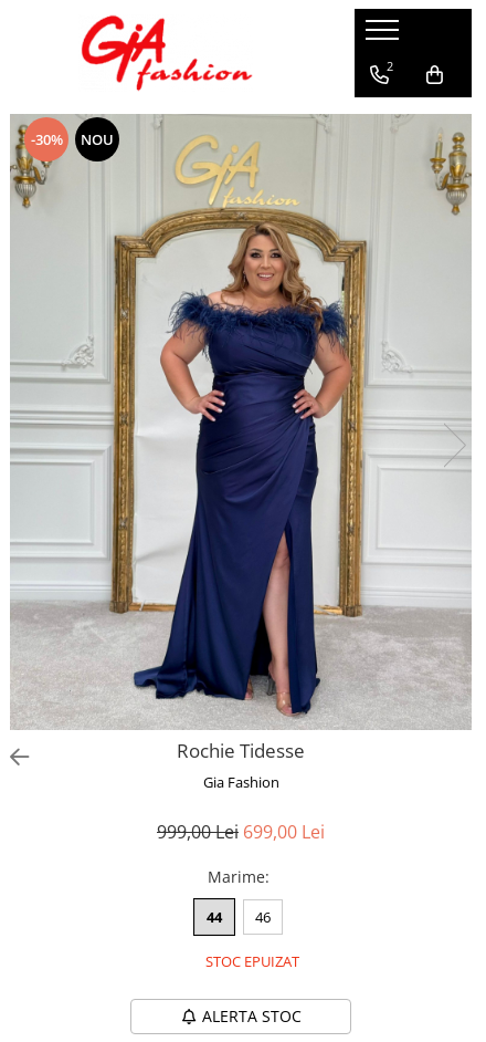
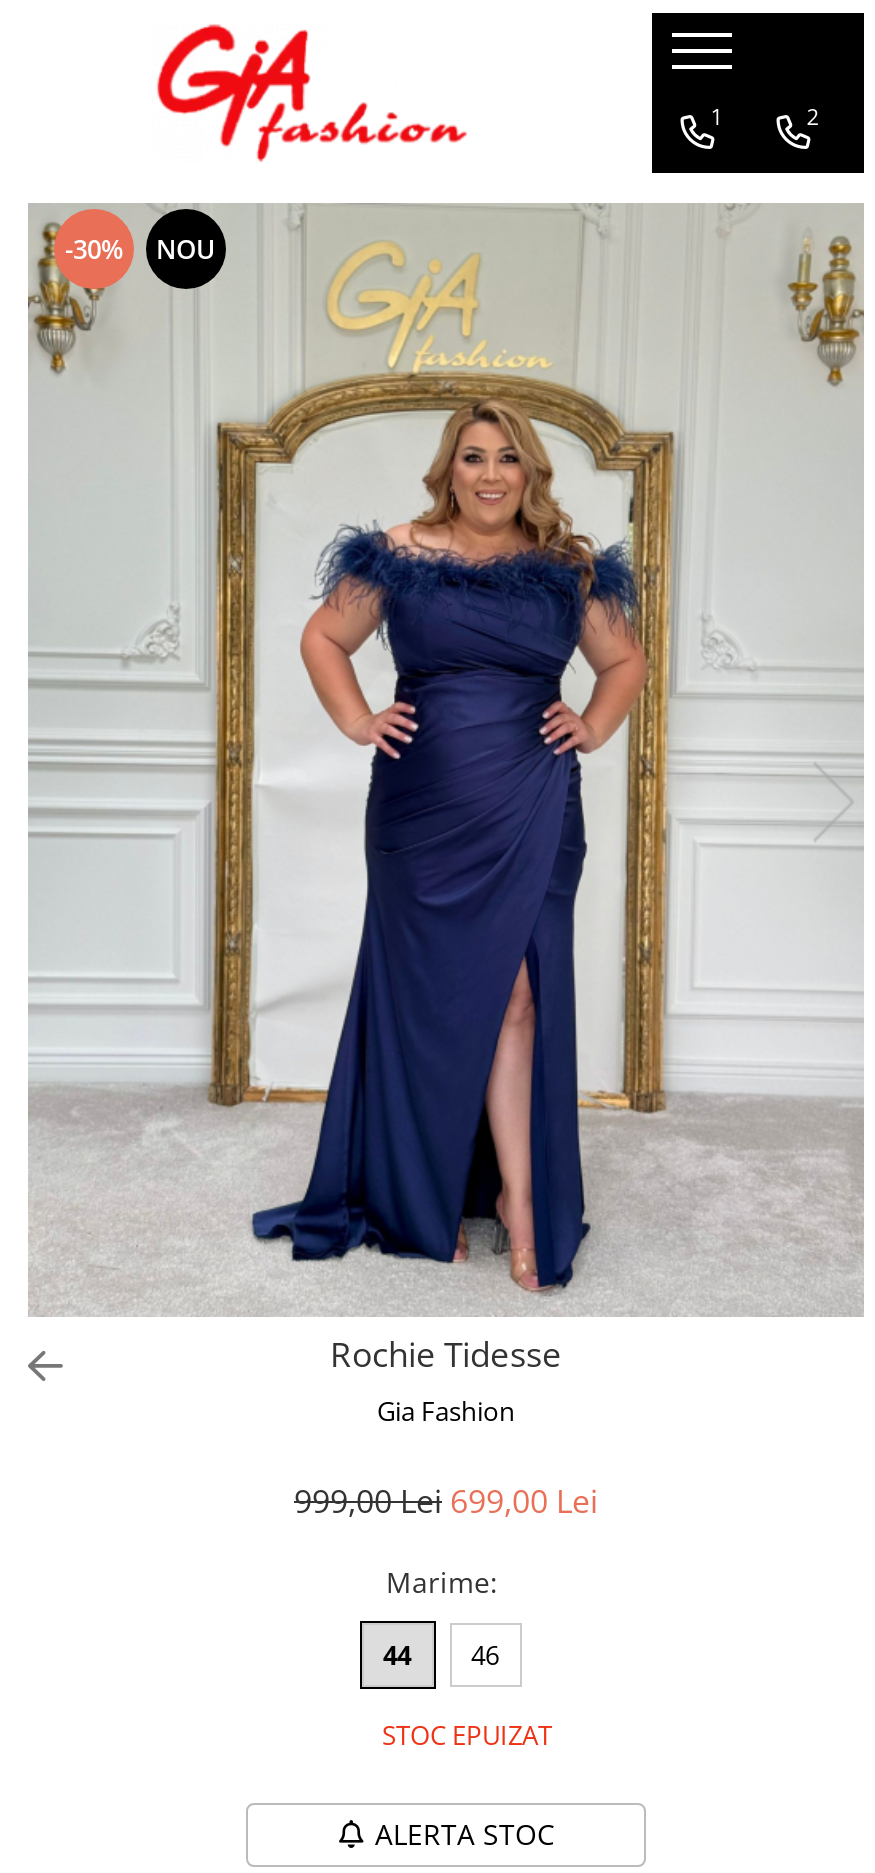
+ 1
